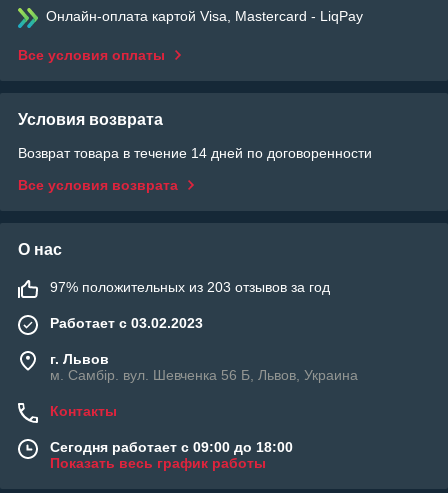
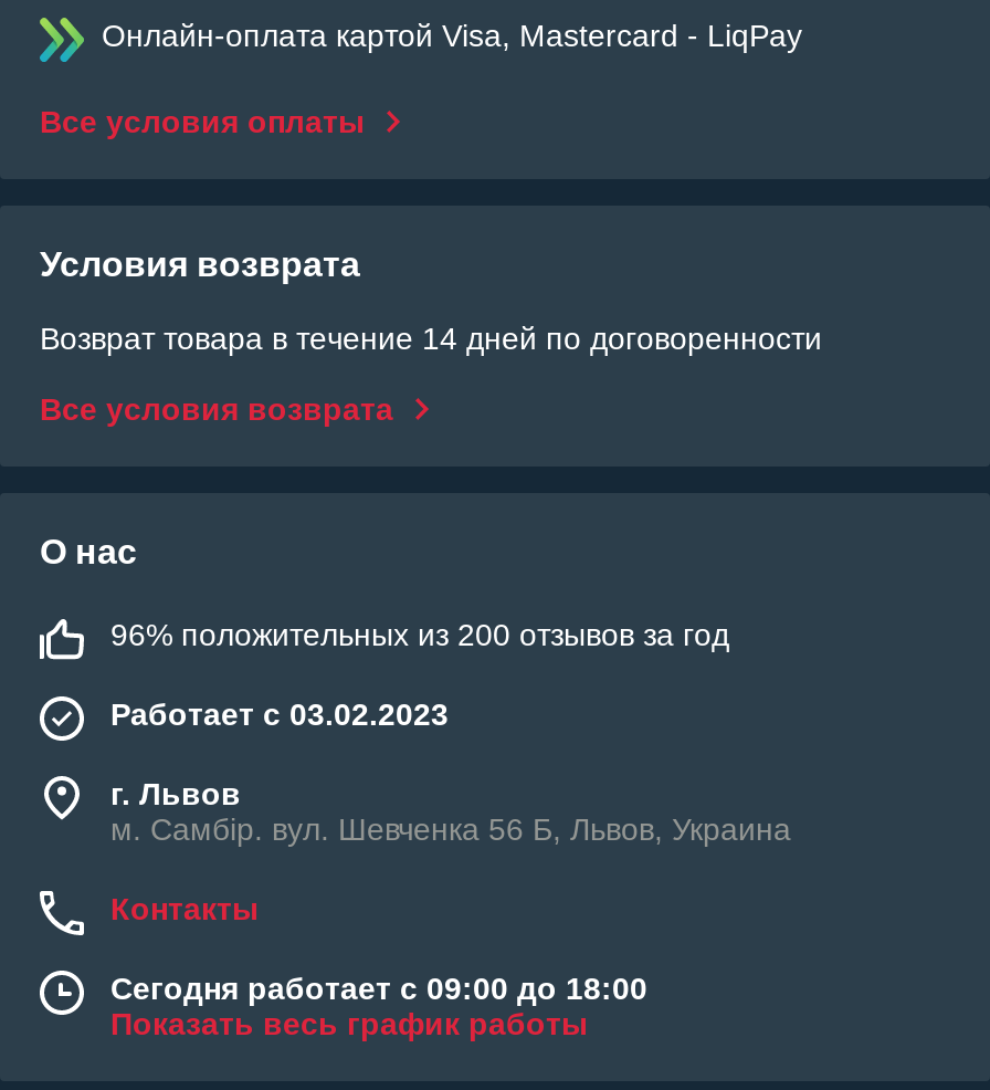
- 97% положительных из 203 отзывов за год
+ 96% положительных из 200 отзывов за год
